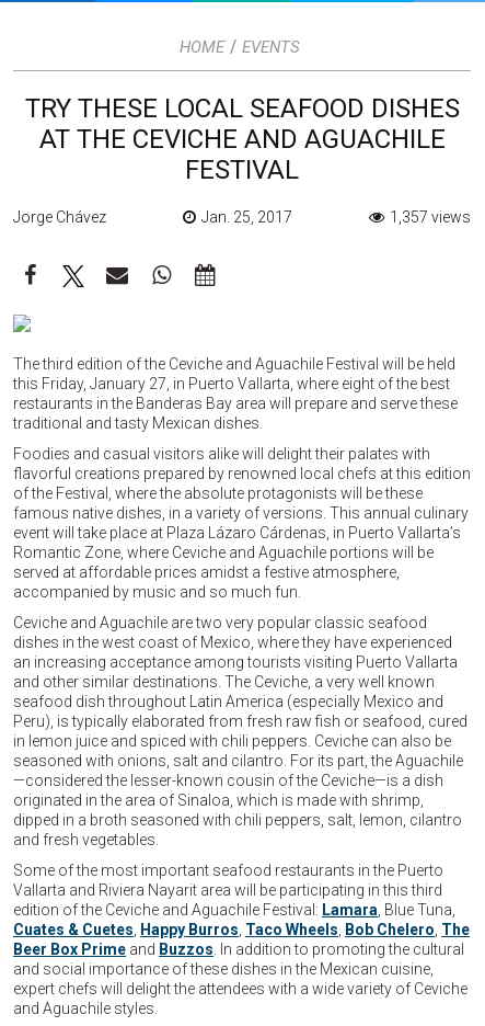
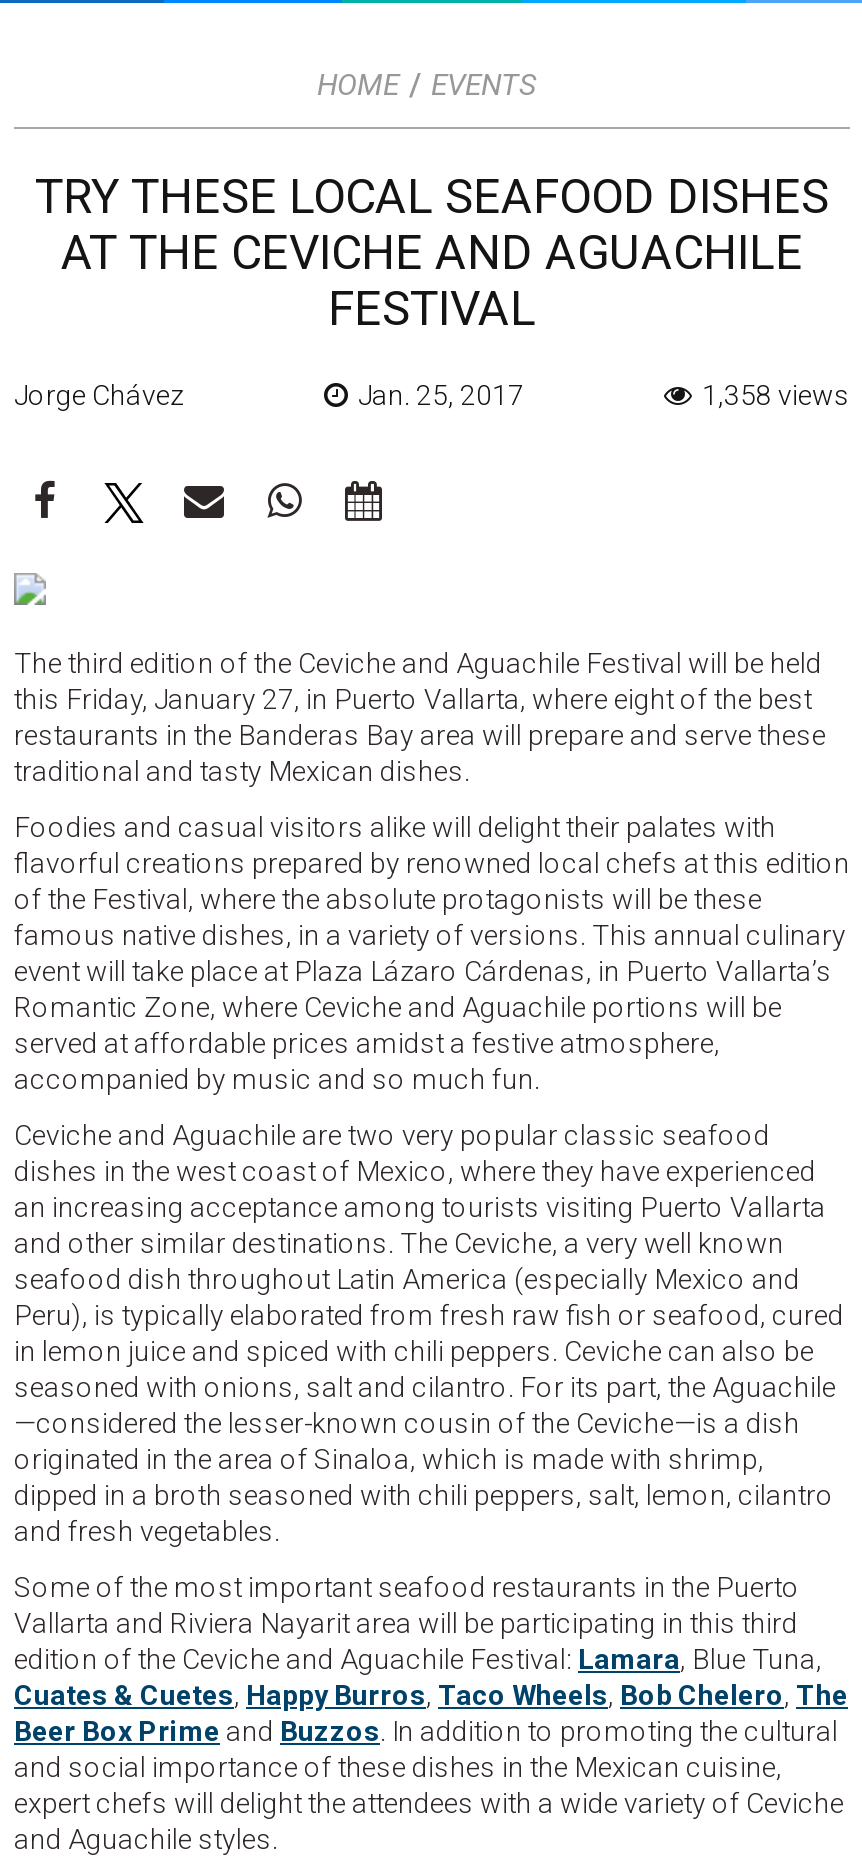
- 1,357 views
+ 1,358 views
